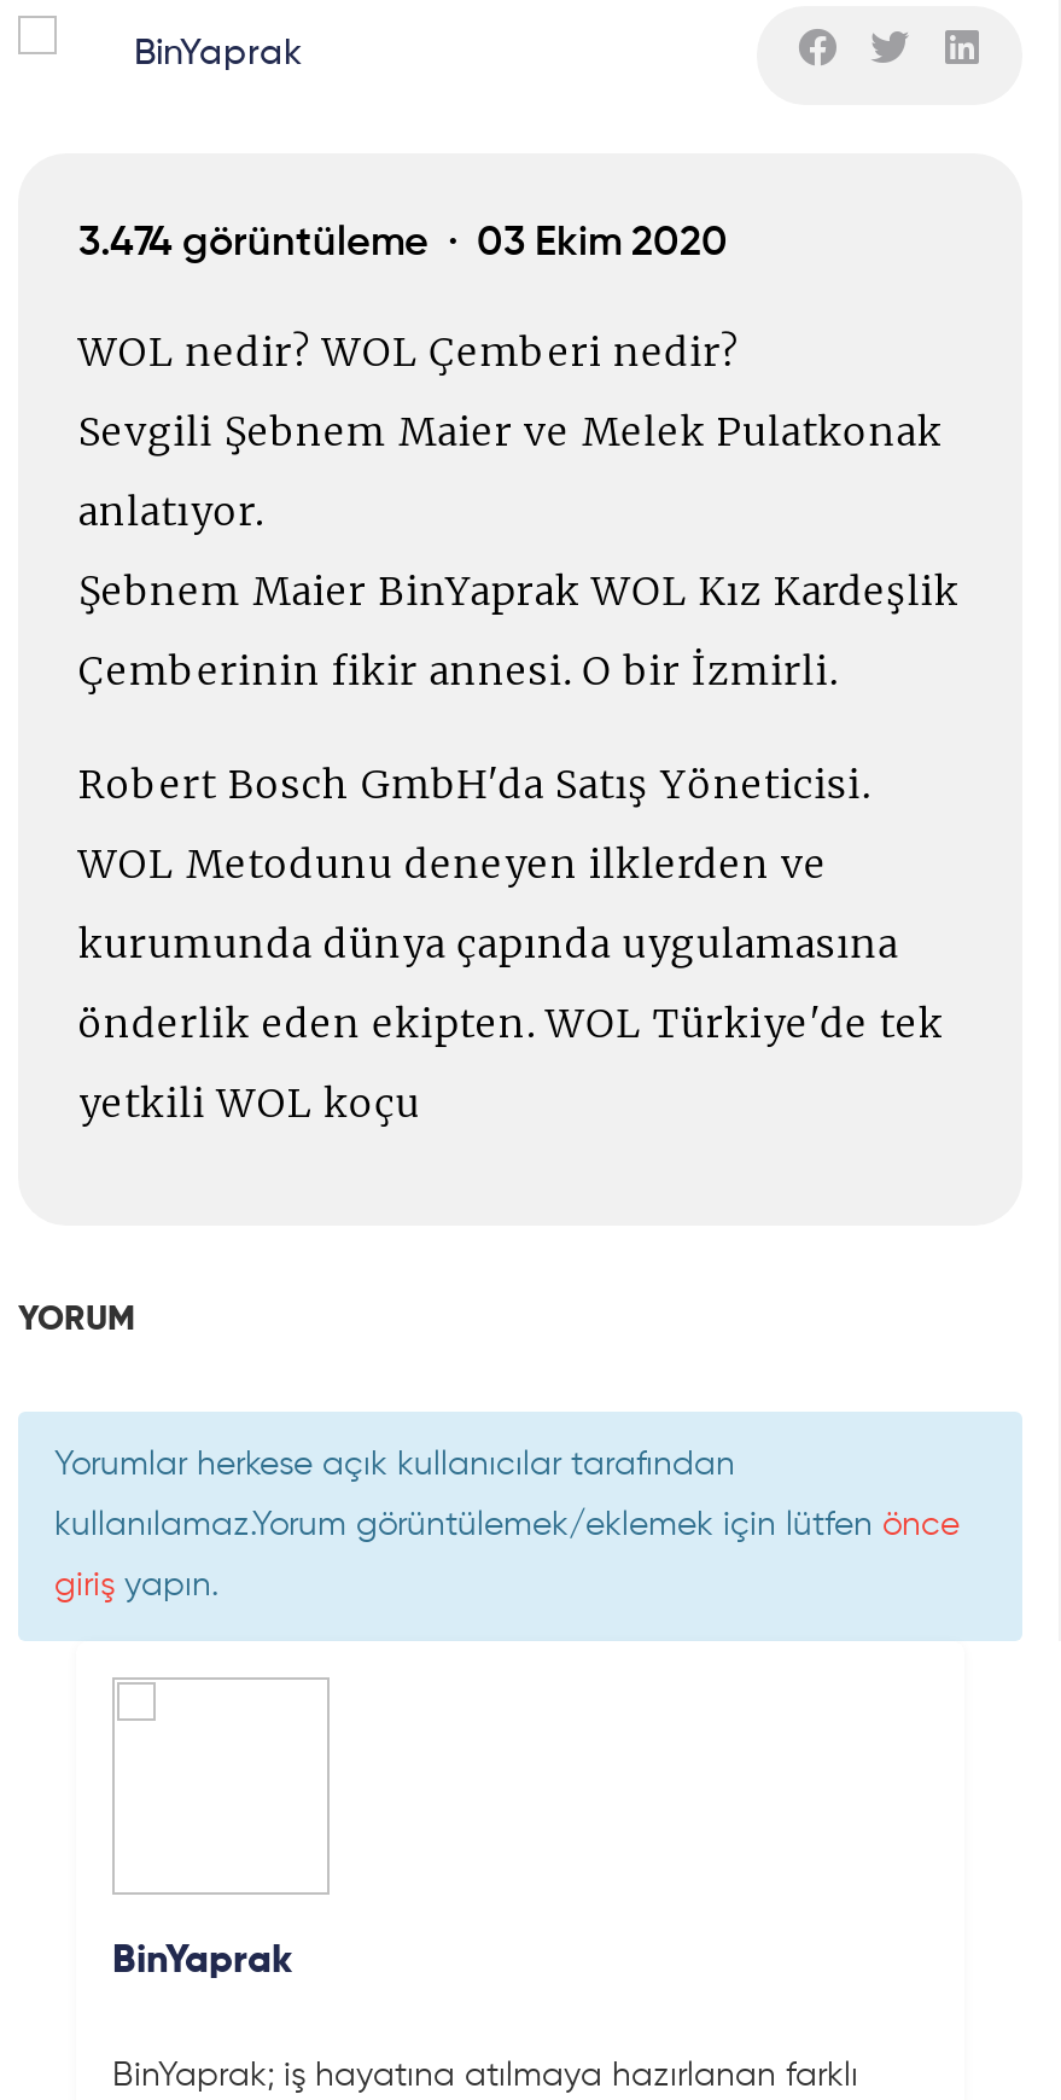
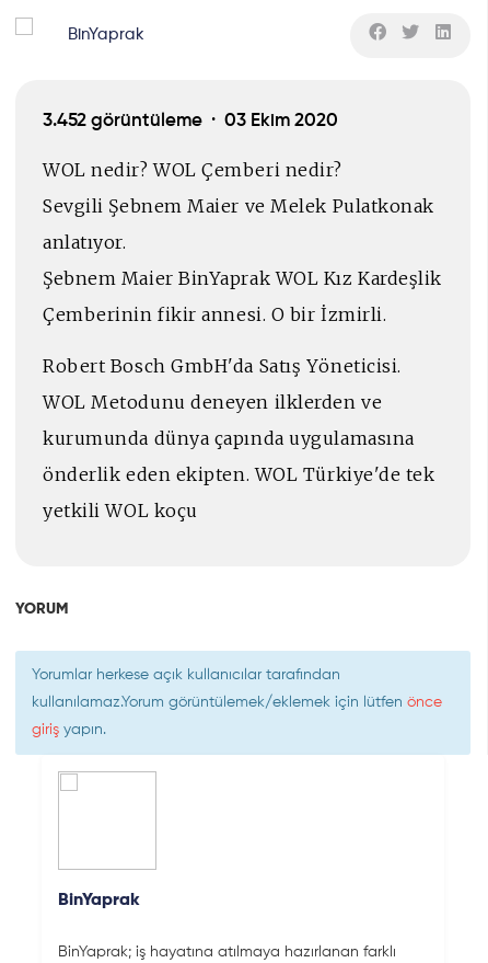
- 3.474 görüntüleme · 03 Ekim 2020
+ 3.452 görüntüleme · 03 Ekim 2020
